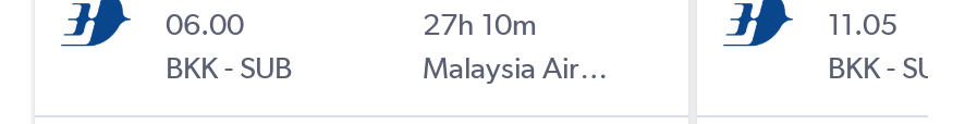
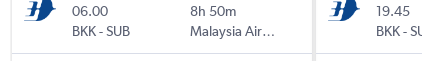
- 27h 10m
+ 8h 50m

- 11.05
+ 19.45
